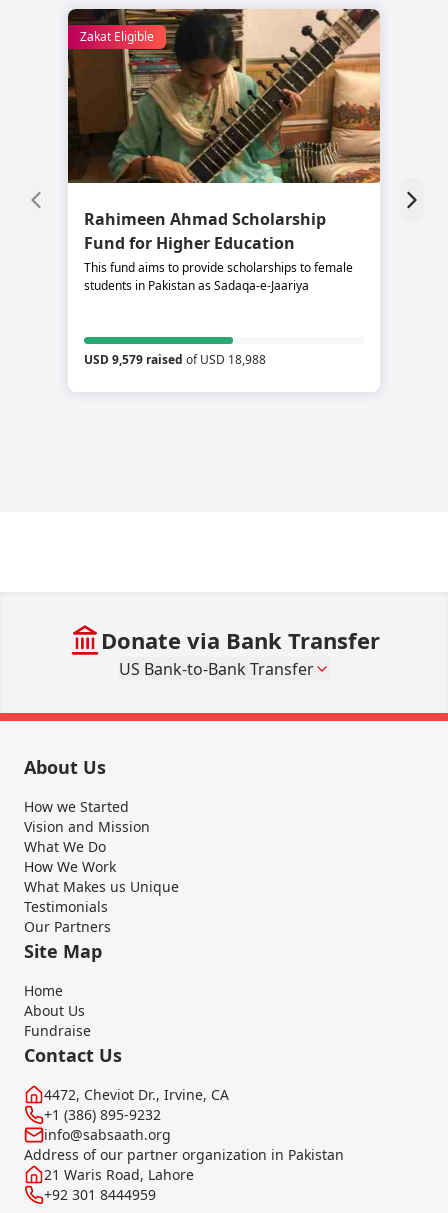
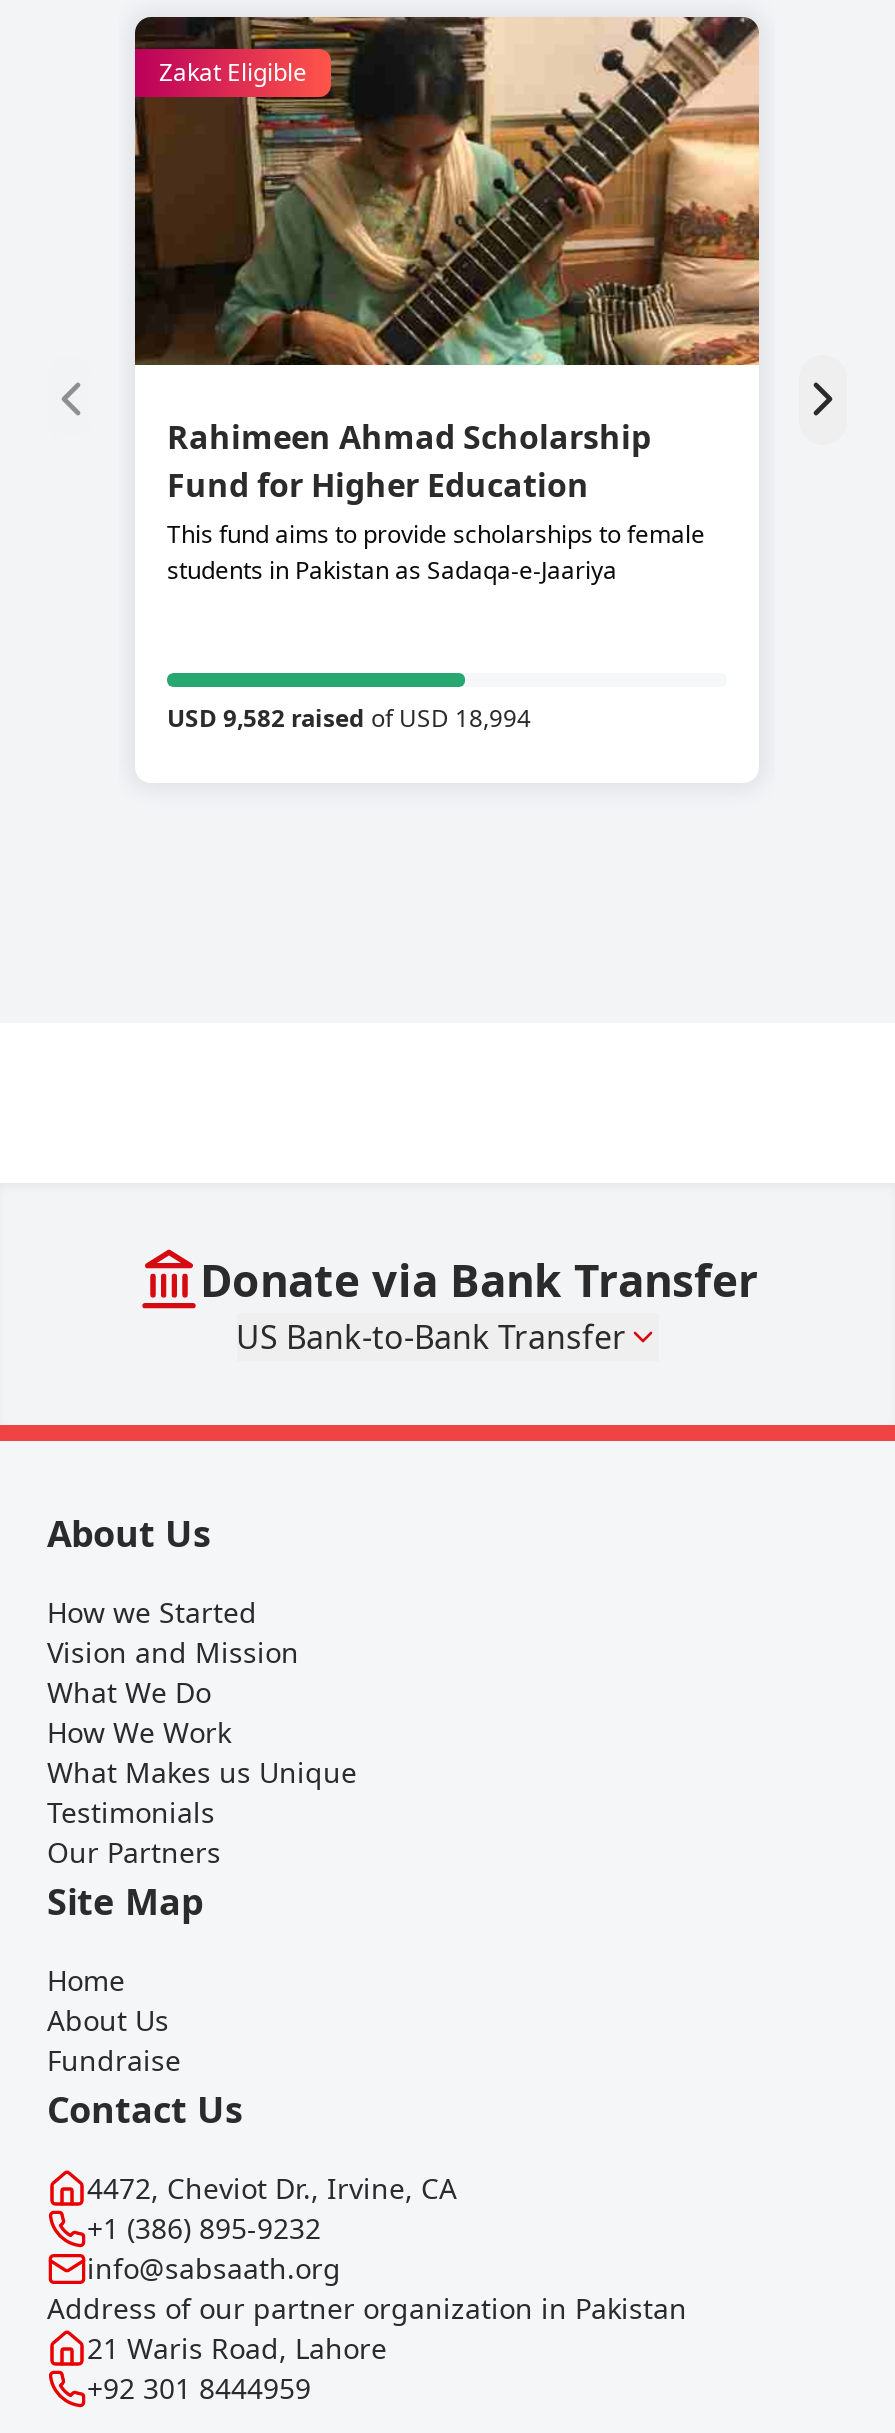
- USD 9,579 raised of USD 18,988
+ USD 9,582 raised of USD 18,994
